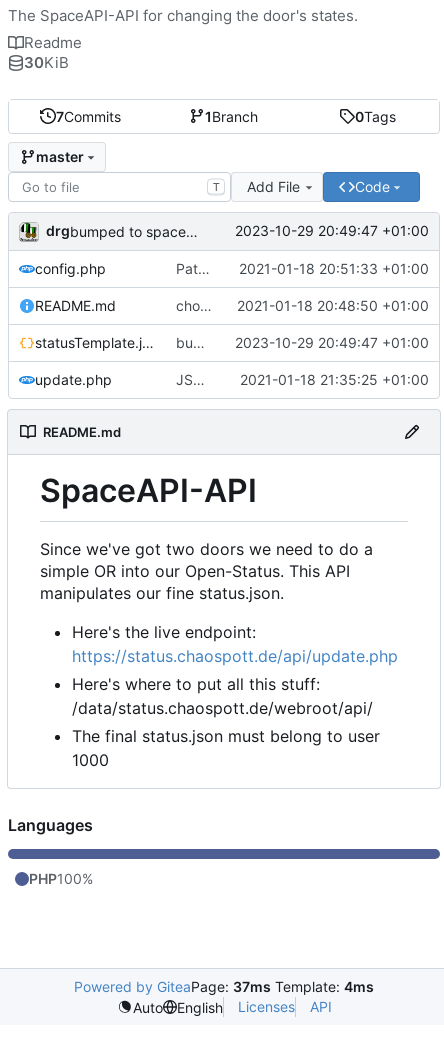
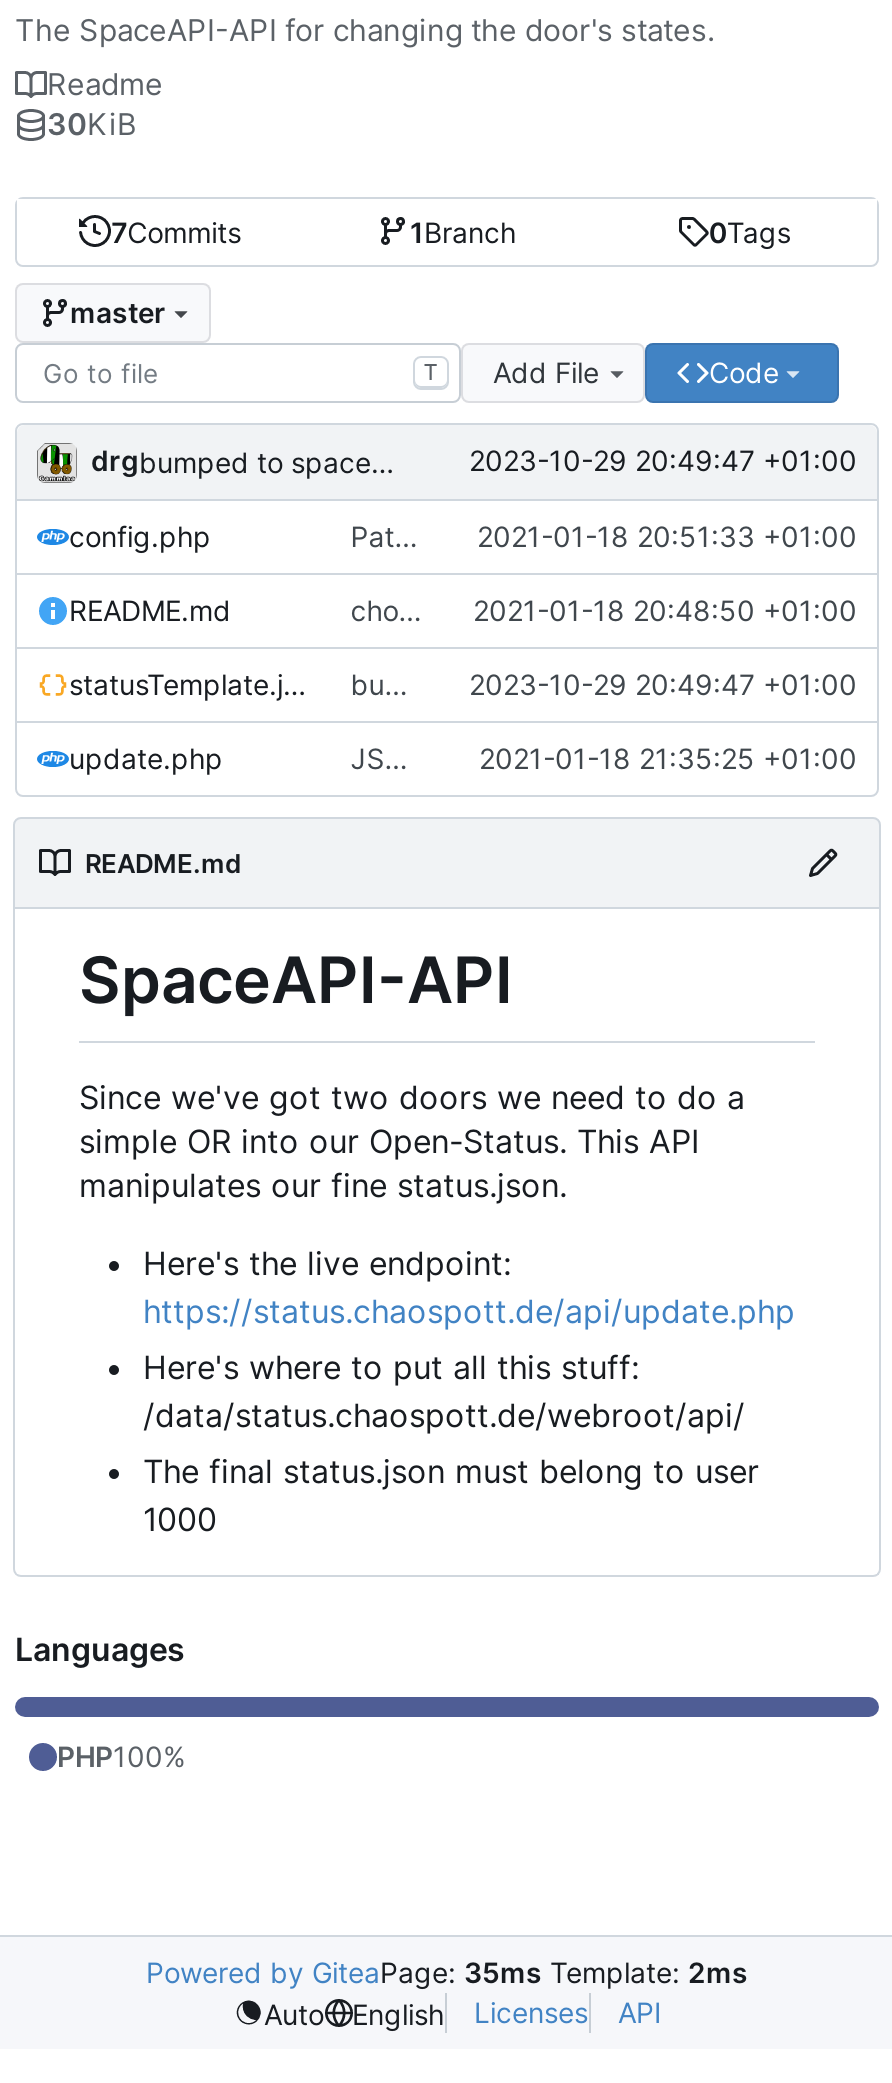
- Powered by GiteaPage: 37ms Template: 4ms
+ Powered by GiteaPage: 35ms Template: 2ms
